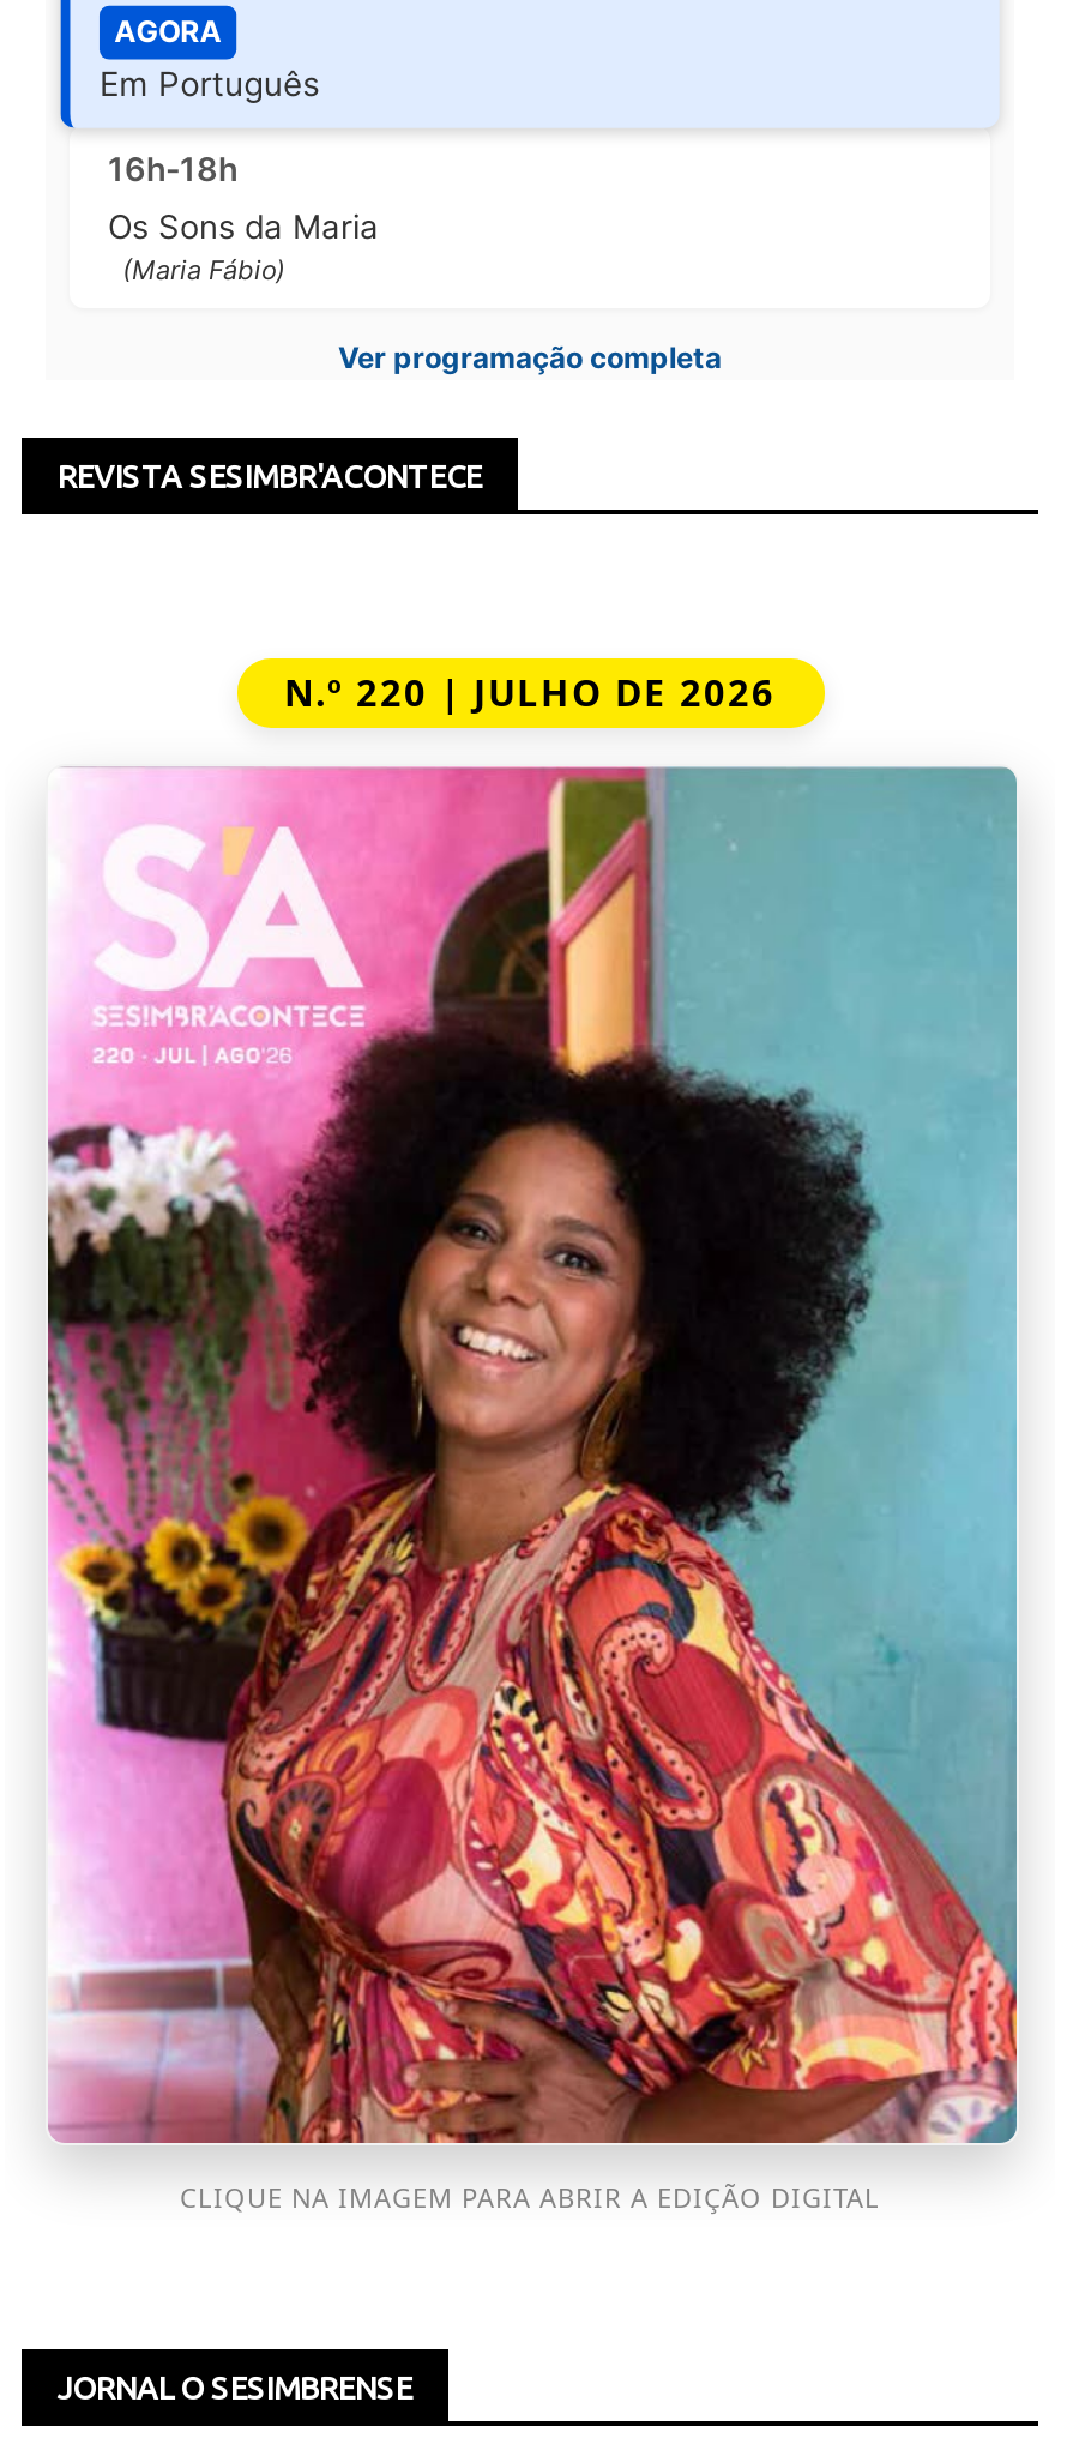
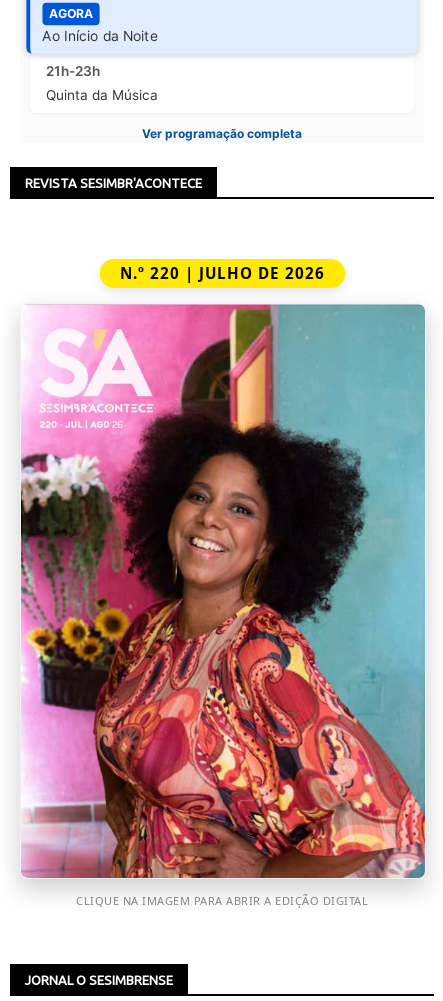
- Em Português
+ Ao Início da Noite

- 16h-18h
+ 21h-23h

- Os Sons da Maria
- (Maria Fábio)
+ Quinta da Música
